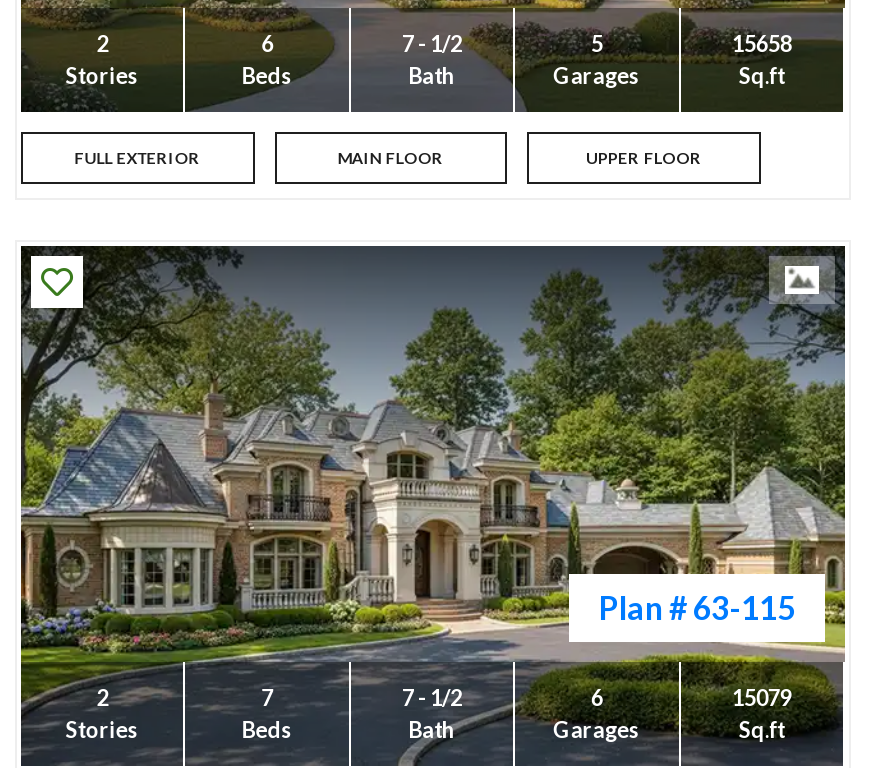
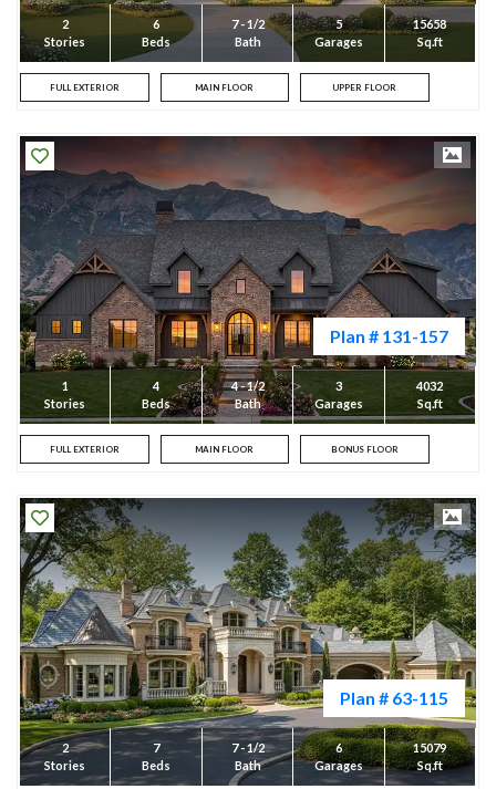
+ [image]
+ Plan # 131-157
+ 1
+ Stories

+ 4032
+ Sq.ft
+ FULL EXTERIOR
+ MAIN FLOOR
+ BONUS FLOOR

+ 4
+ Beds

+ 4 - 1/2
+ Bath

+ 3
+ Garages
